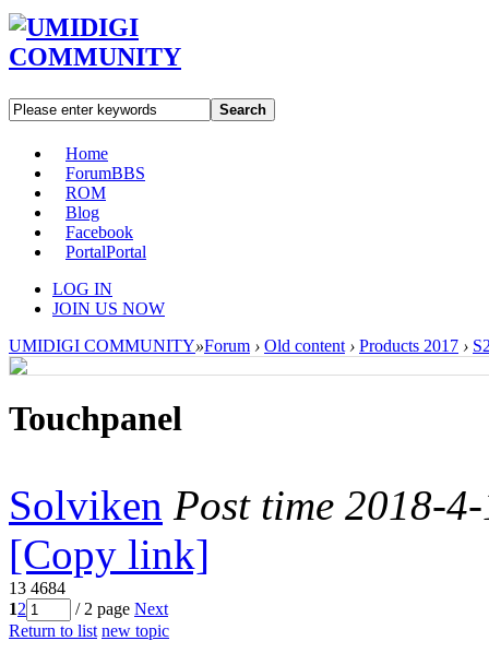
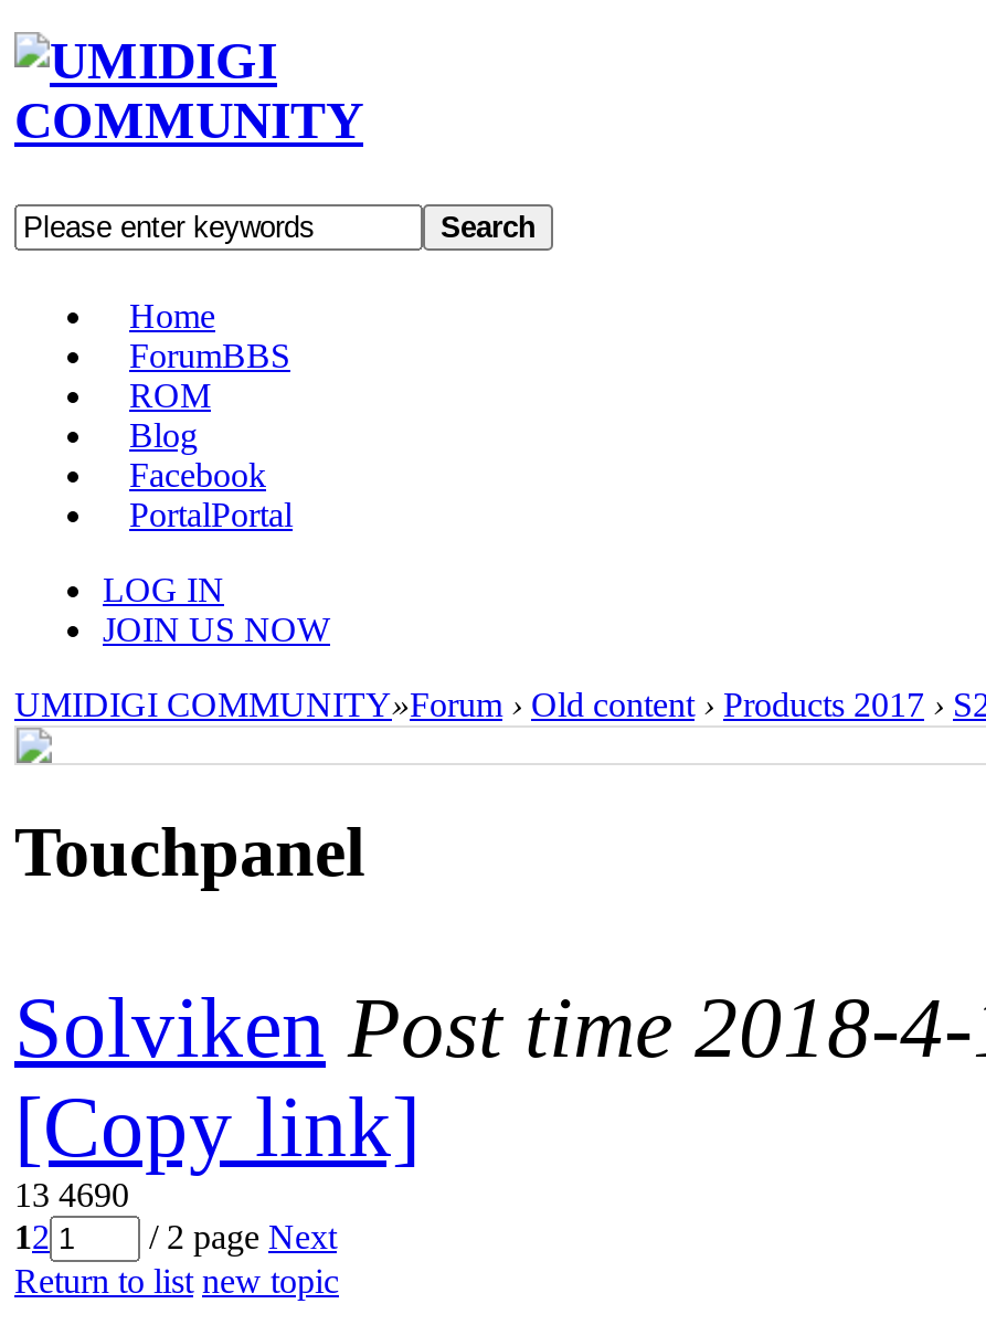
- 13 4684
+ 13 4690
